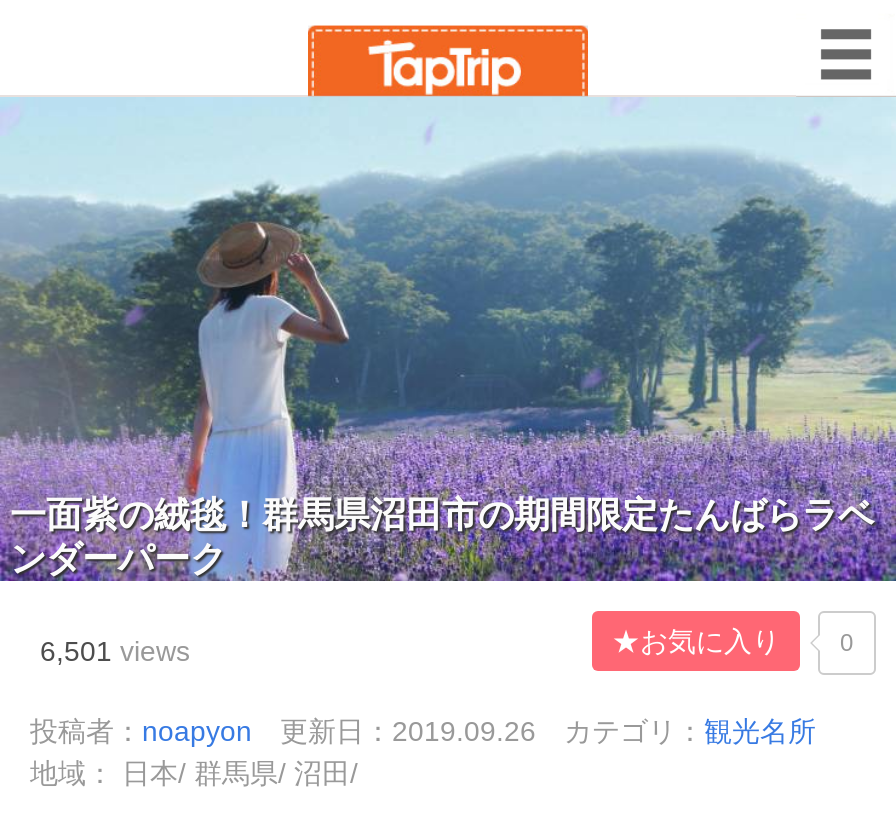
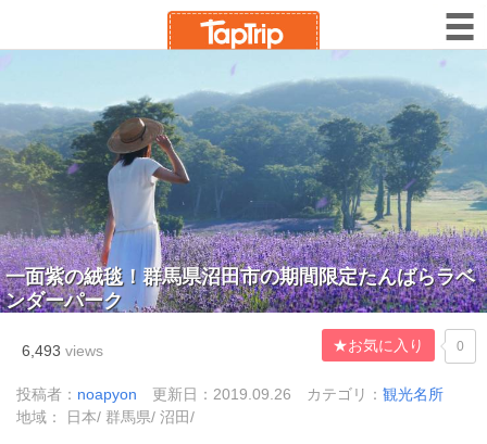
- 6,501 views
+ 6,493 views
